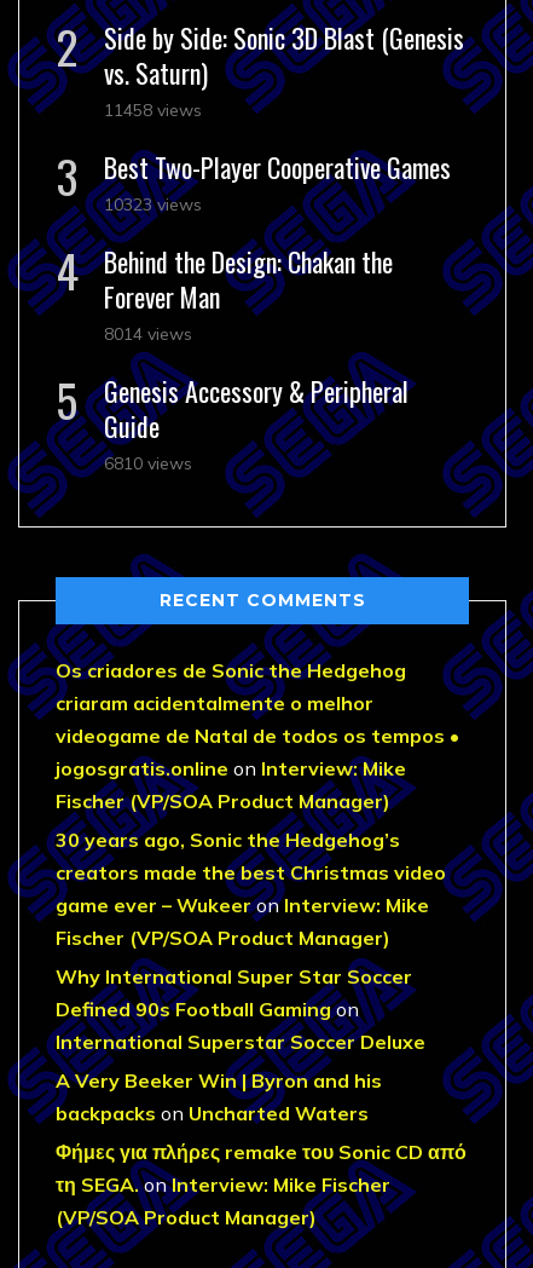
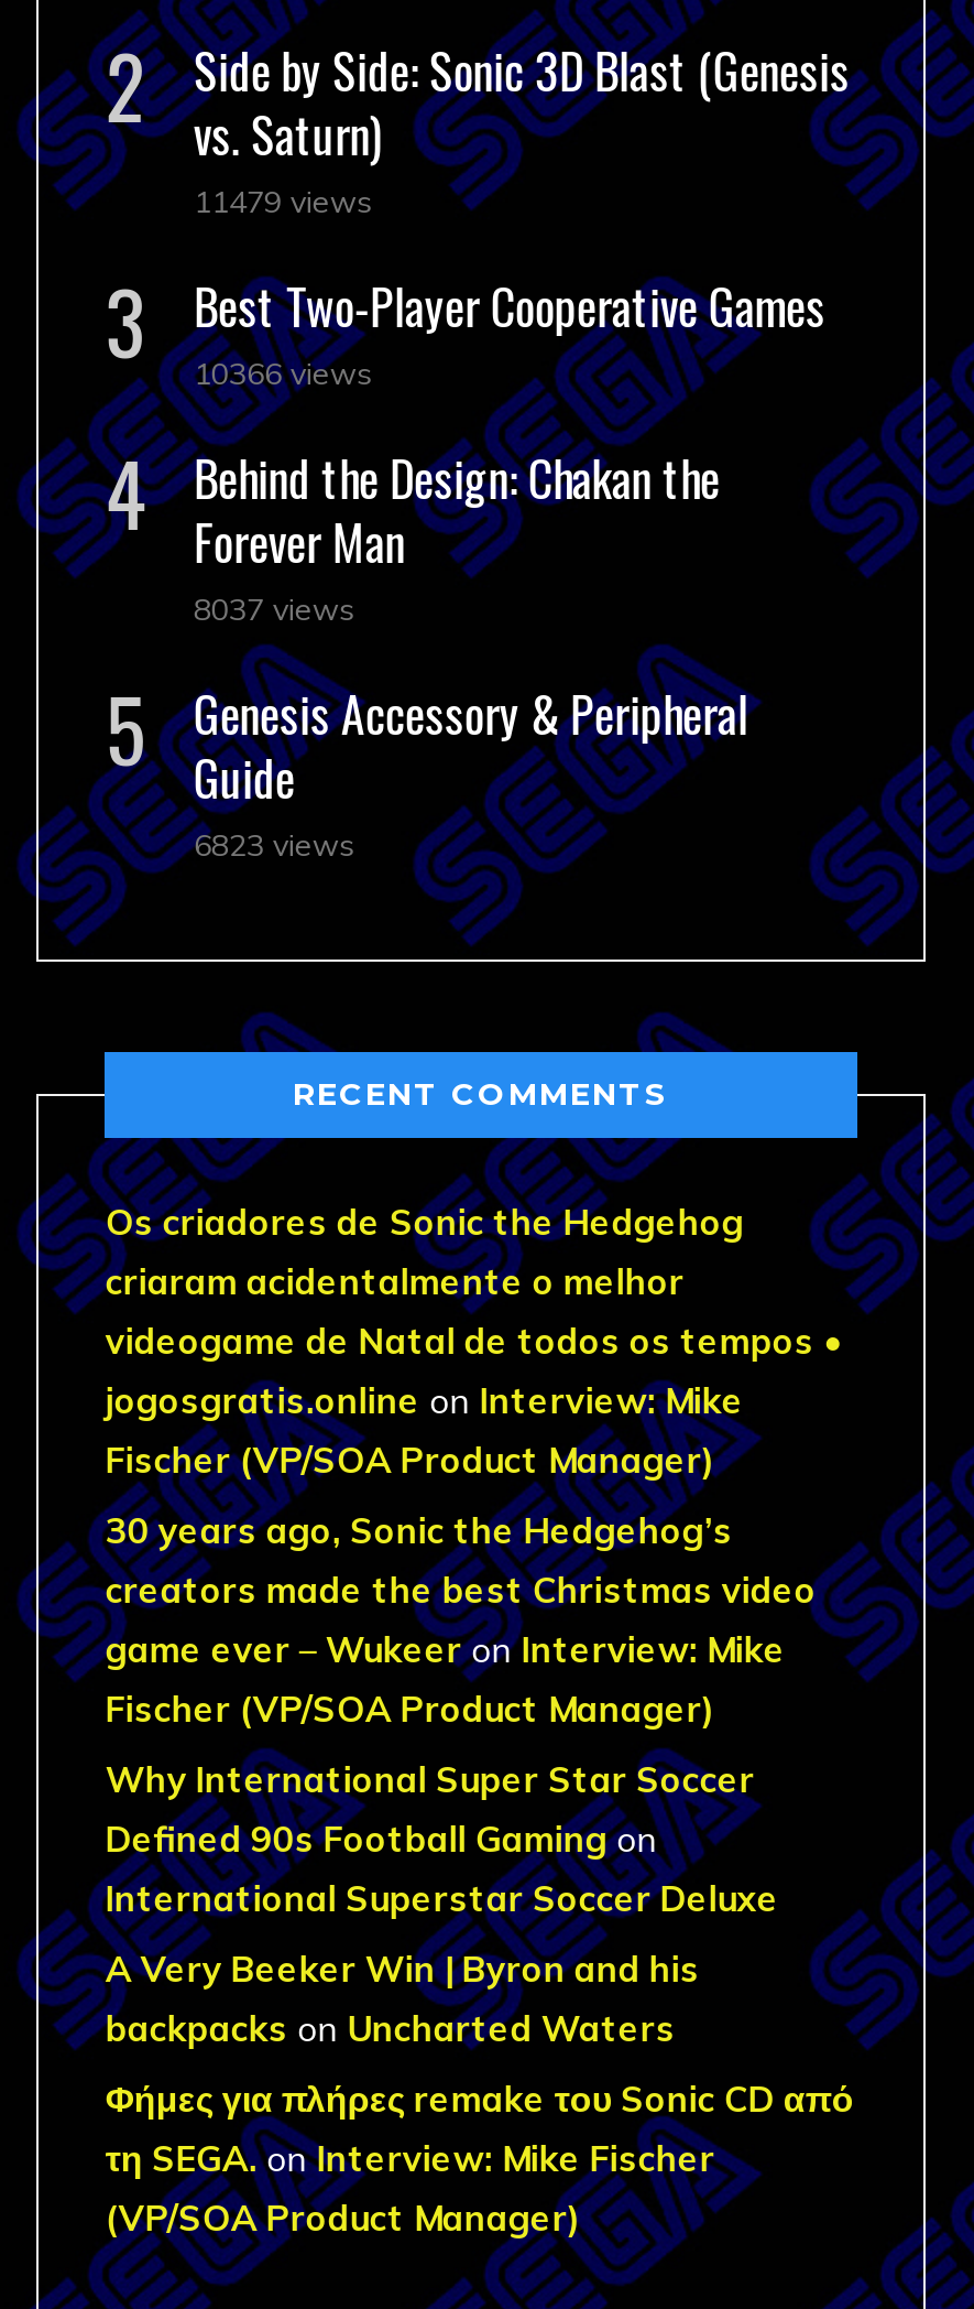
- 11458 views
+ 11479 views

- 10323 views
+ 10366 views

- 8014 views
+ 8037 views

- 6810 views
+ 6823 views
